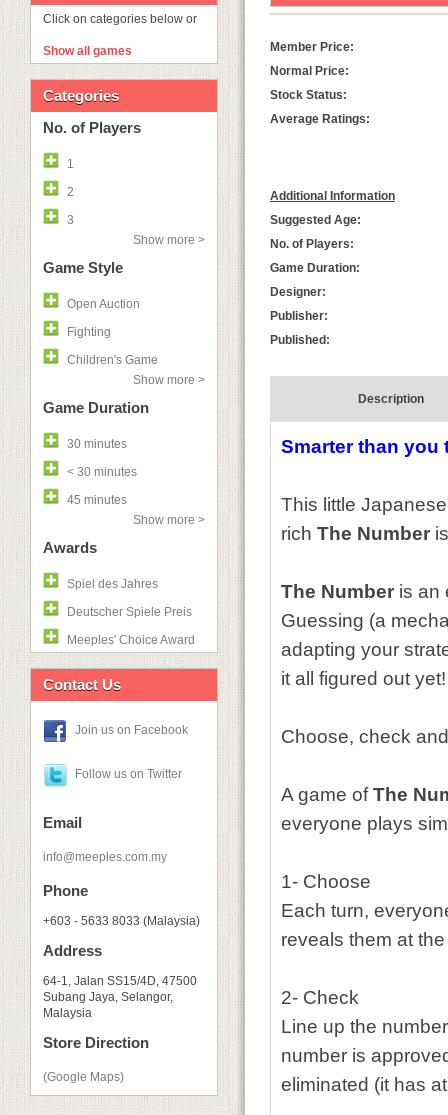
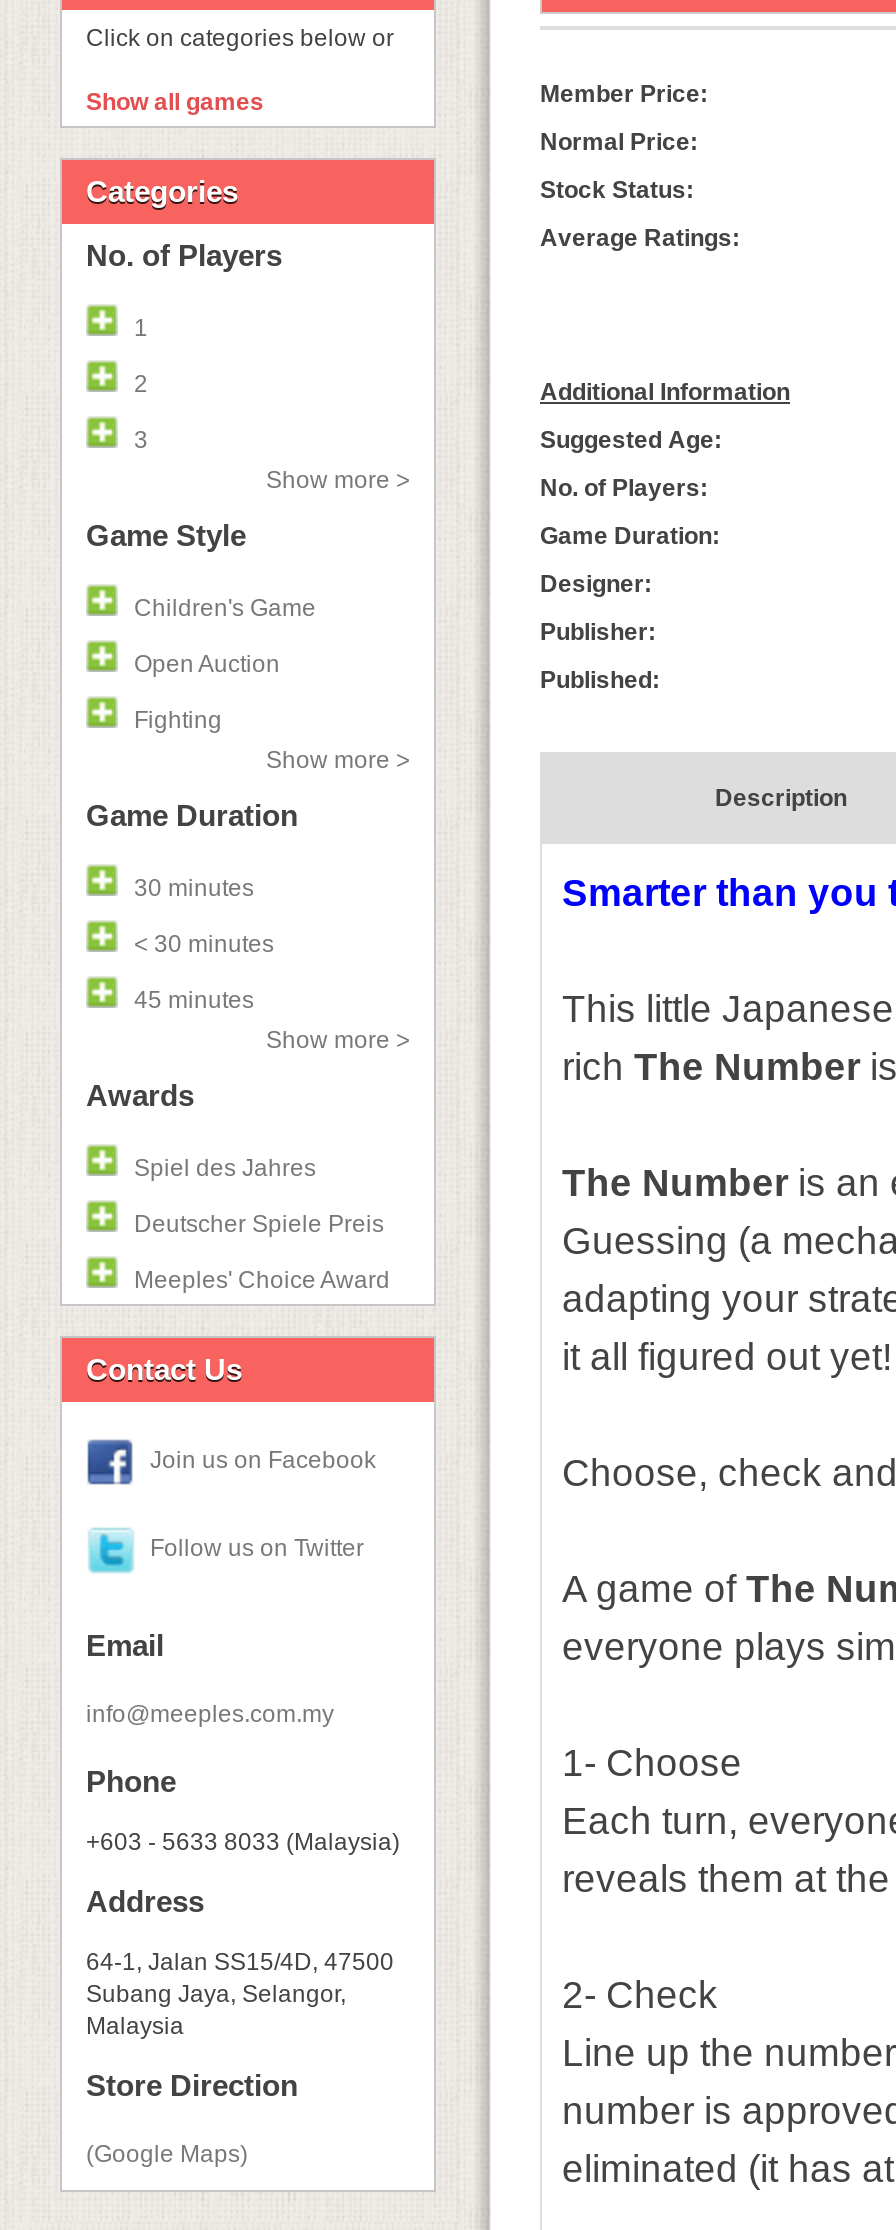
moved down: Open Auction | Fighting

moved up: Children's Game
